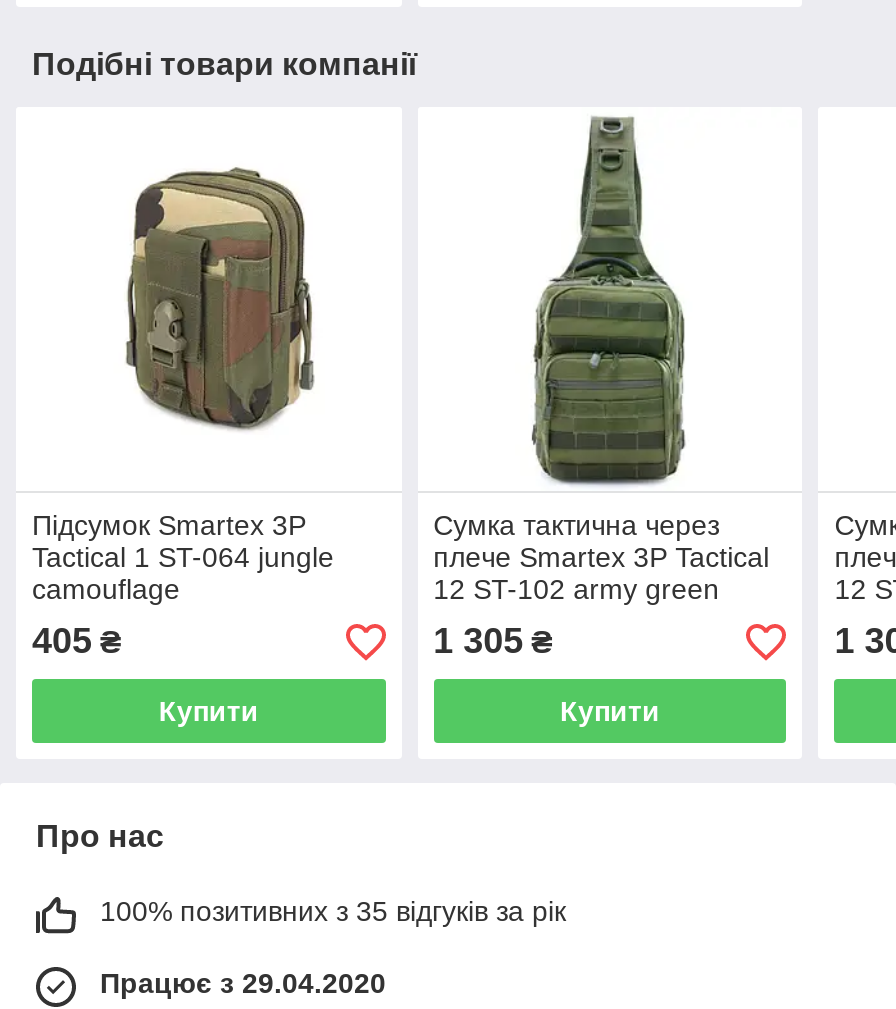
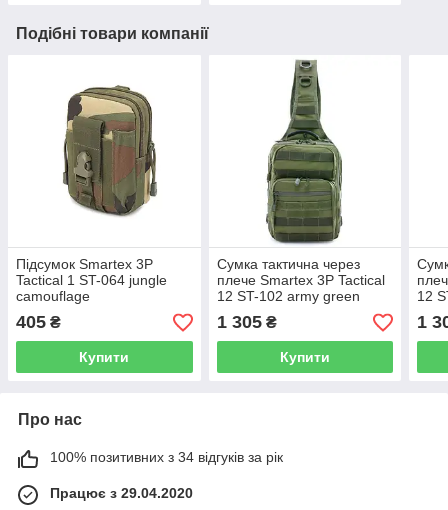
- 100% позитивних з 35 відгуків за рік
+ 100% позитивних з 34 відгуків за рік
